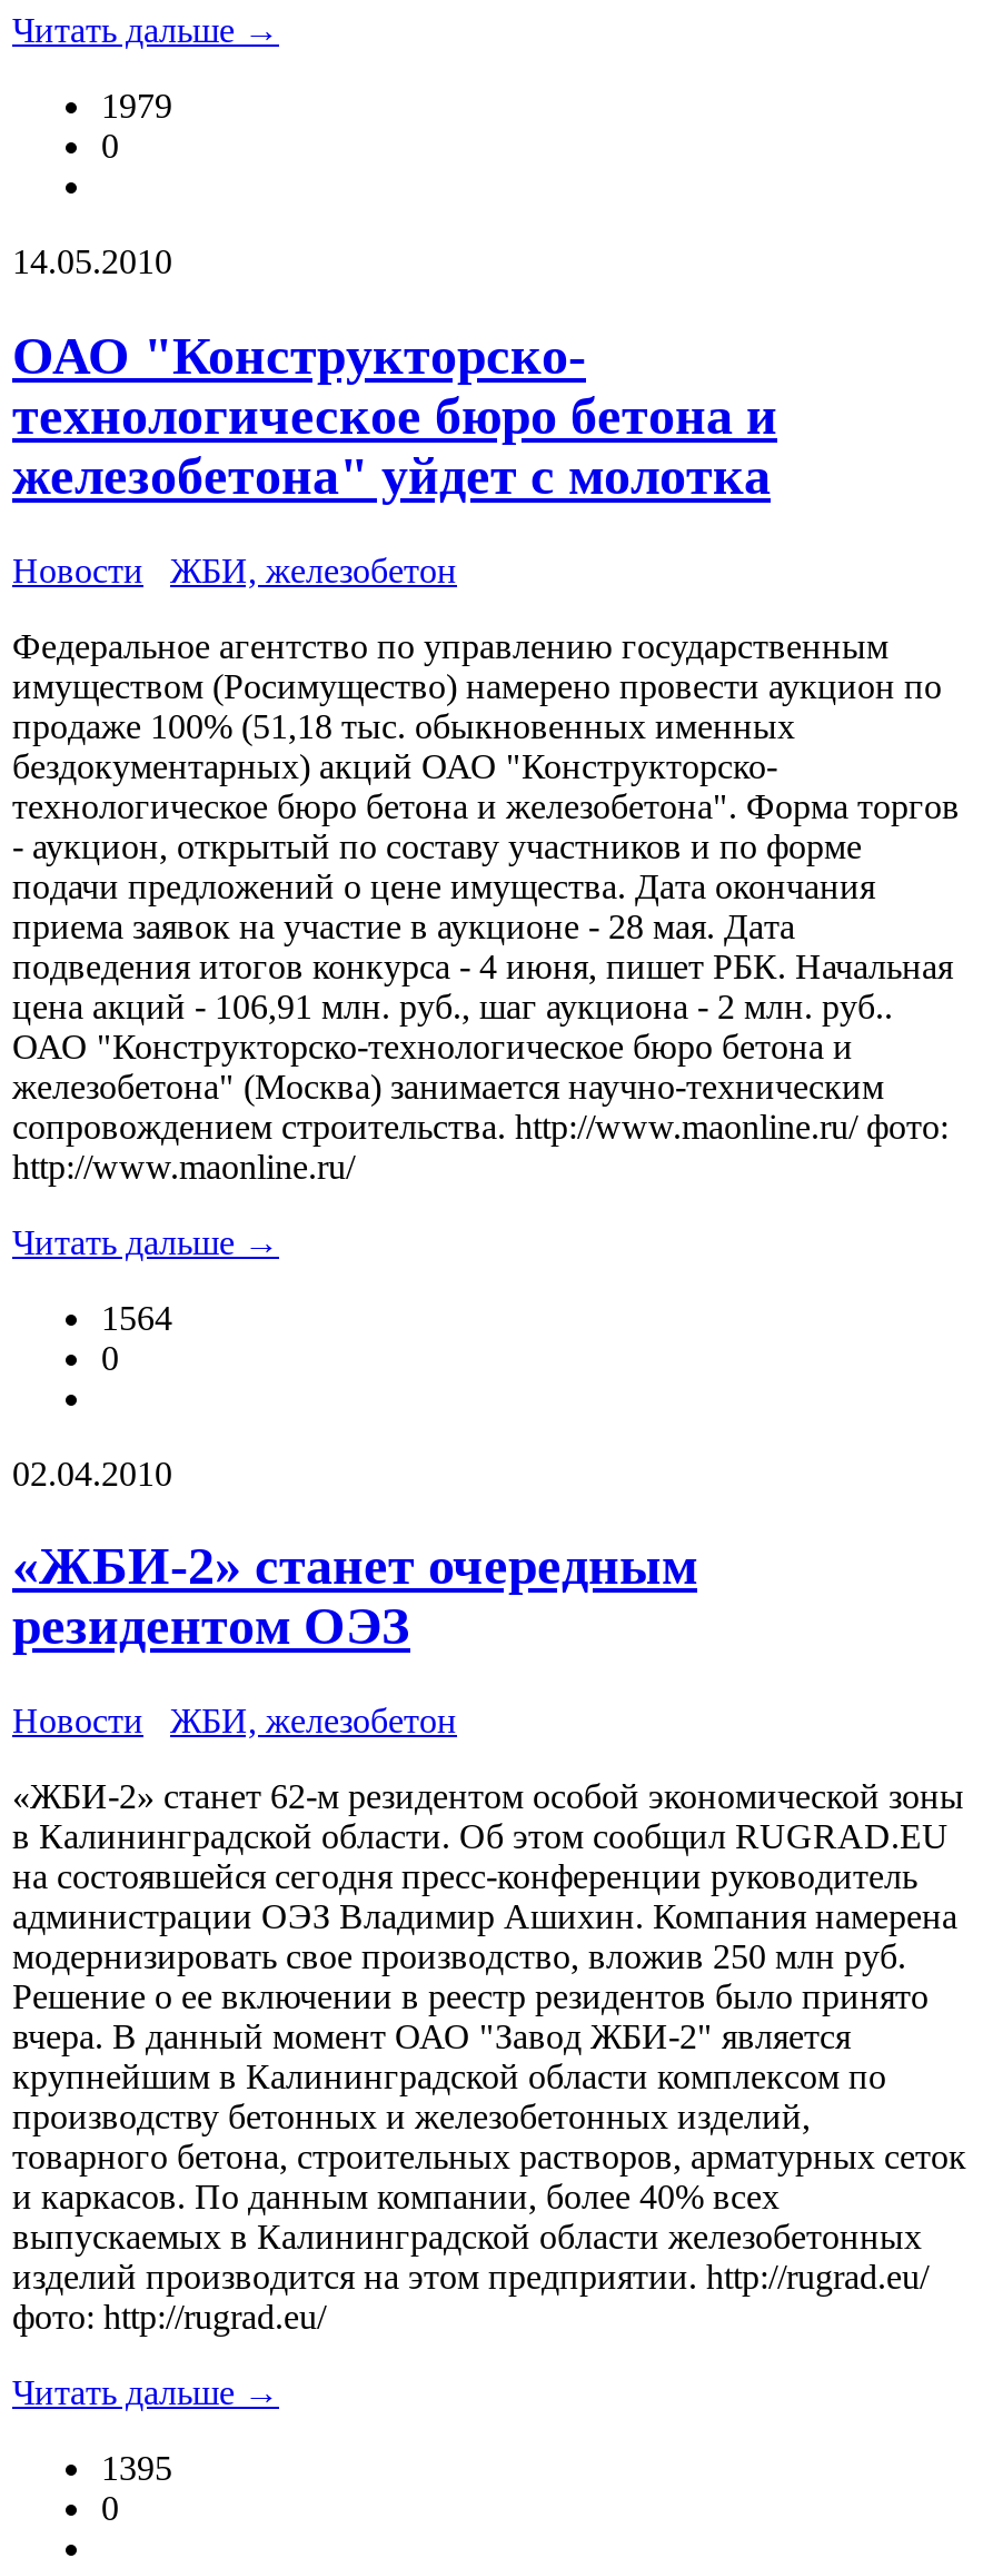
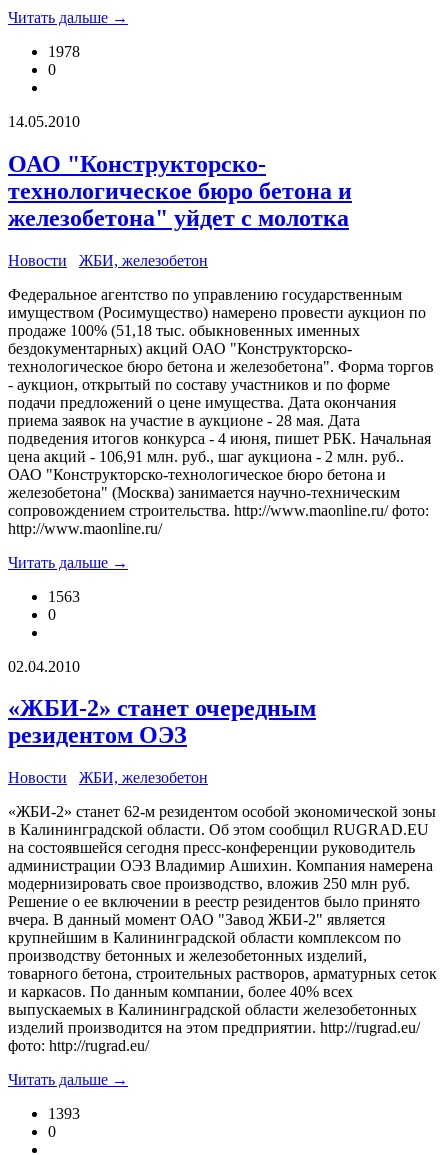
- 1979
+ 1978

- 1564
+ 1563

- 1395
+ 1393
